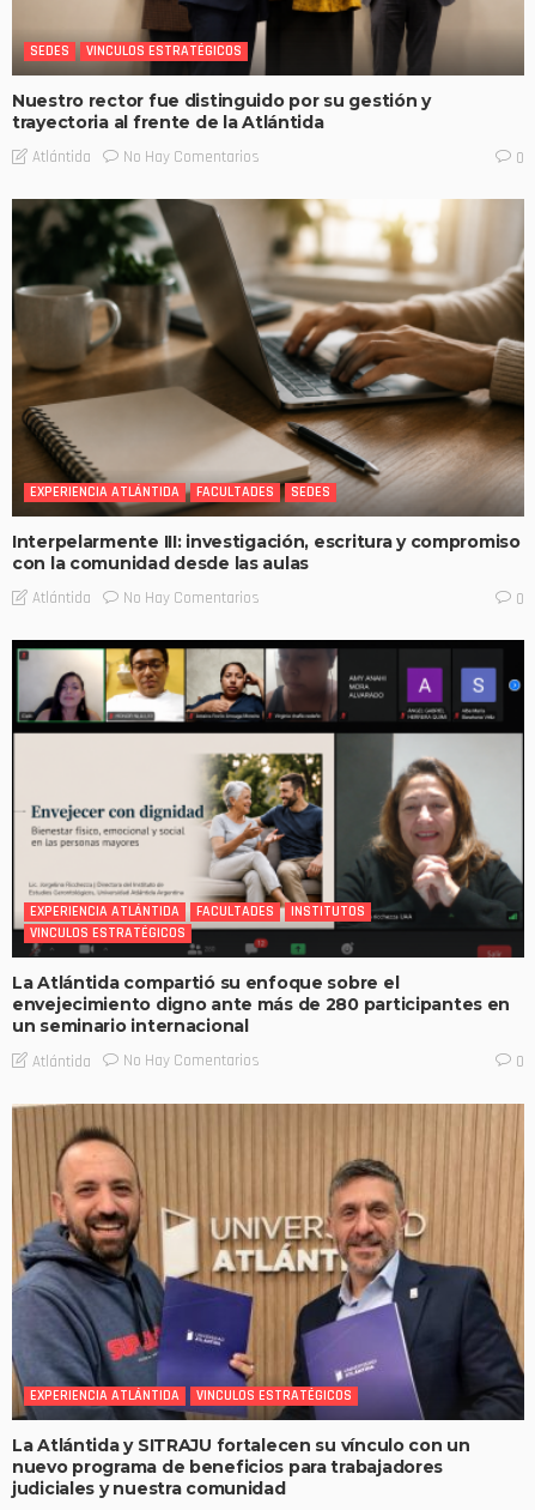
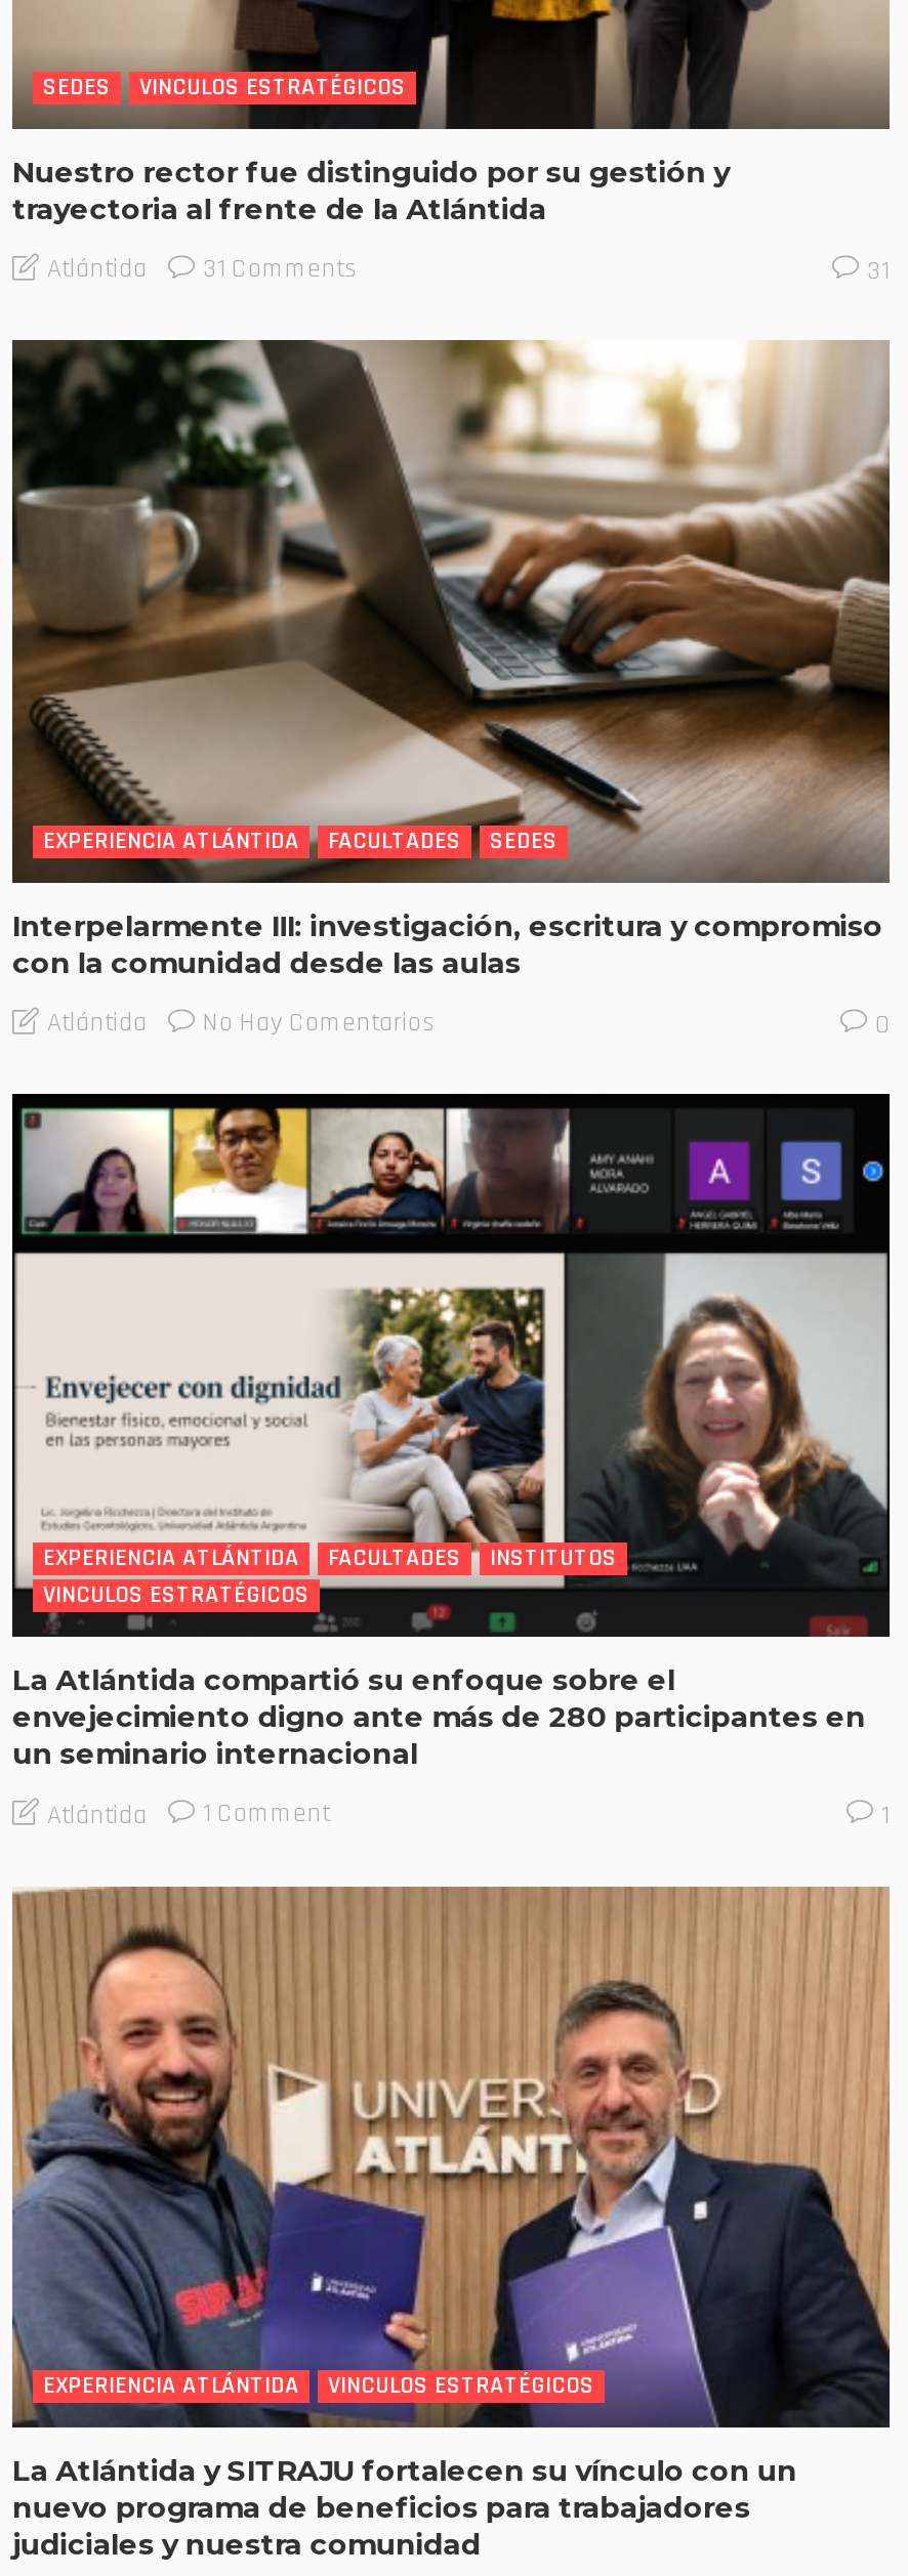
- No Hay Comentarios
- 0
+ 31 Comments
+ 31

- No Hay Comentarios
- 0
+ 1 Comment
+ 1
